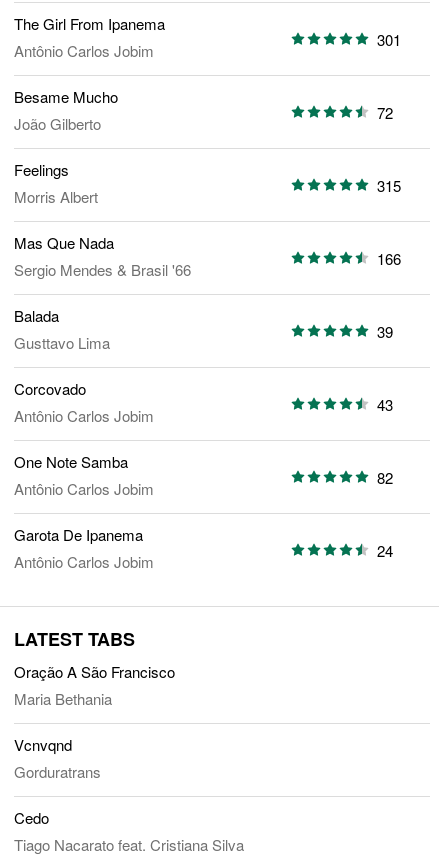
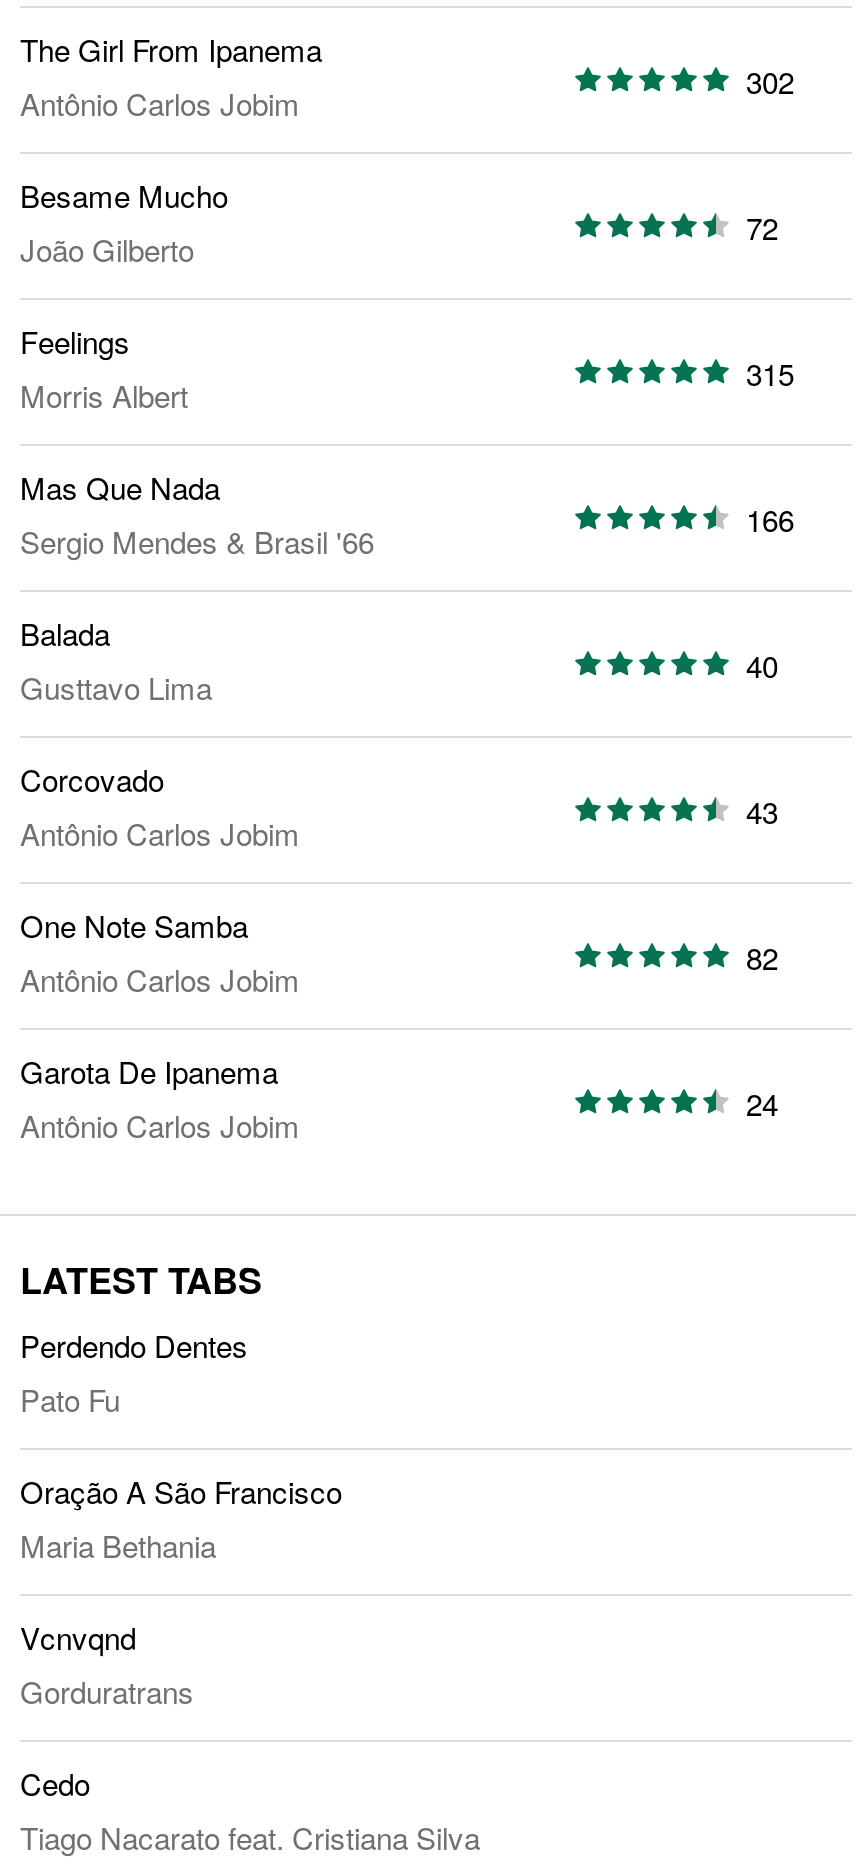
- 301
+ 302

- 39
+ 40

+ Perdendo Dentes
+ Pato Fu
